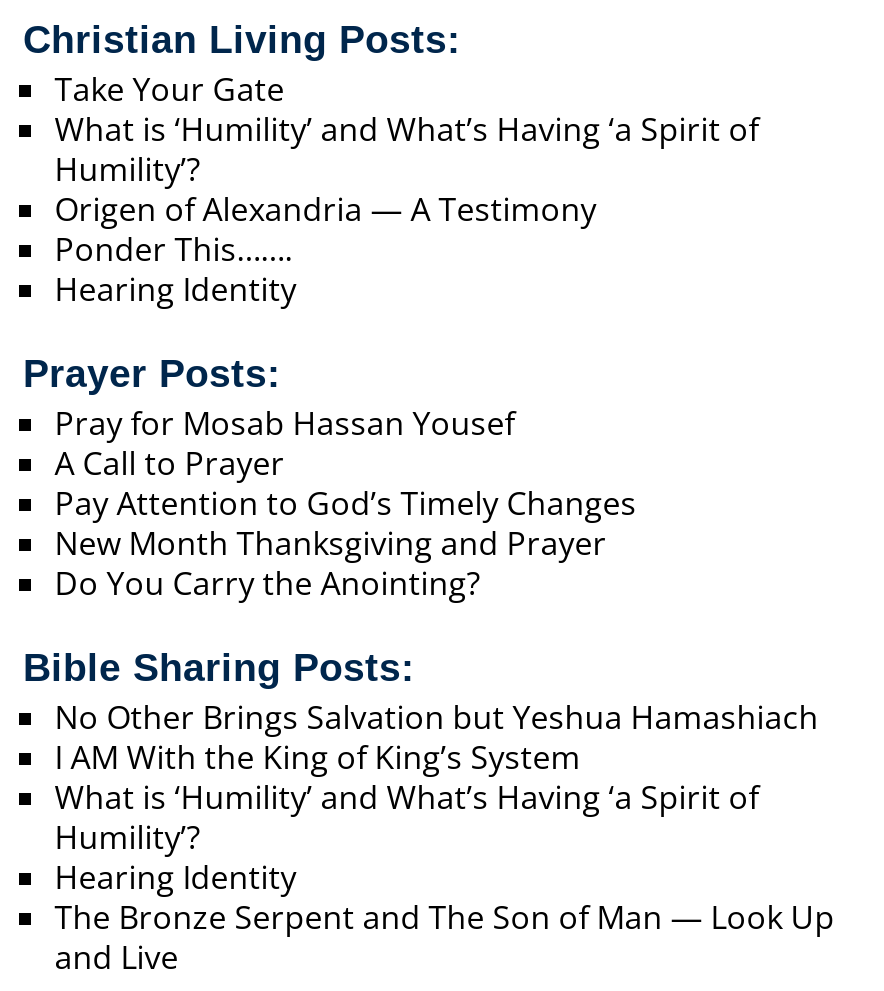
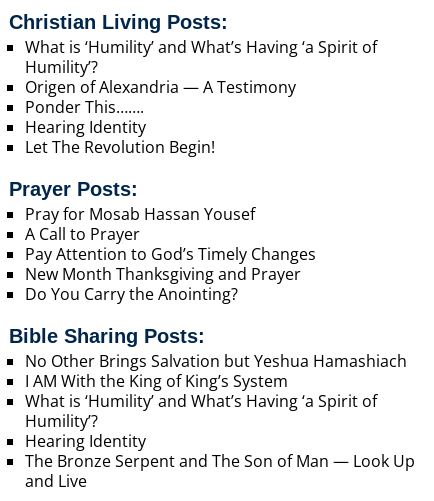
- Take Your Gate

moved up: What is ‘Humility’ and What’s Having ‘a Spirit of | Humility’? | Origen of Alexandria — A Testimony | Ponder This……. | Hearing Identity

+ Let The Revolution Begin!
